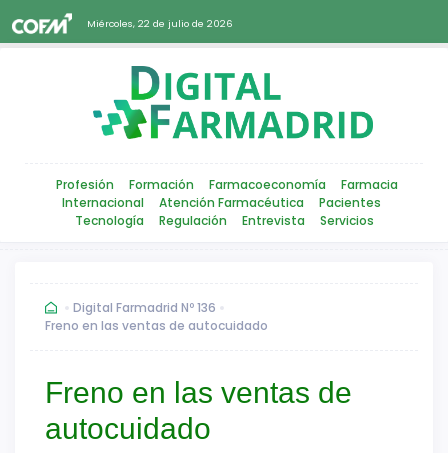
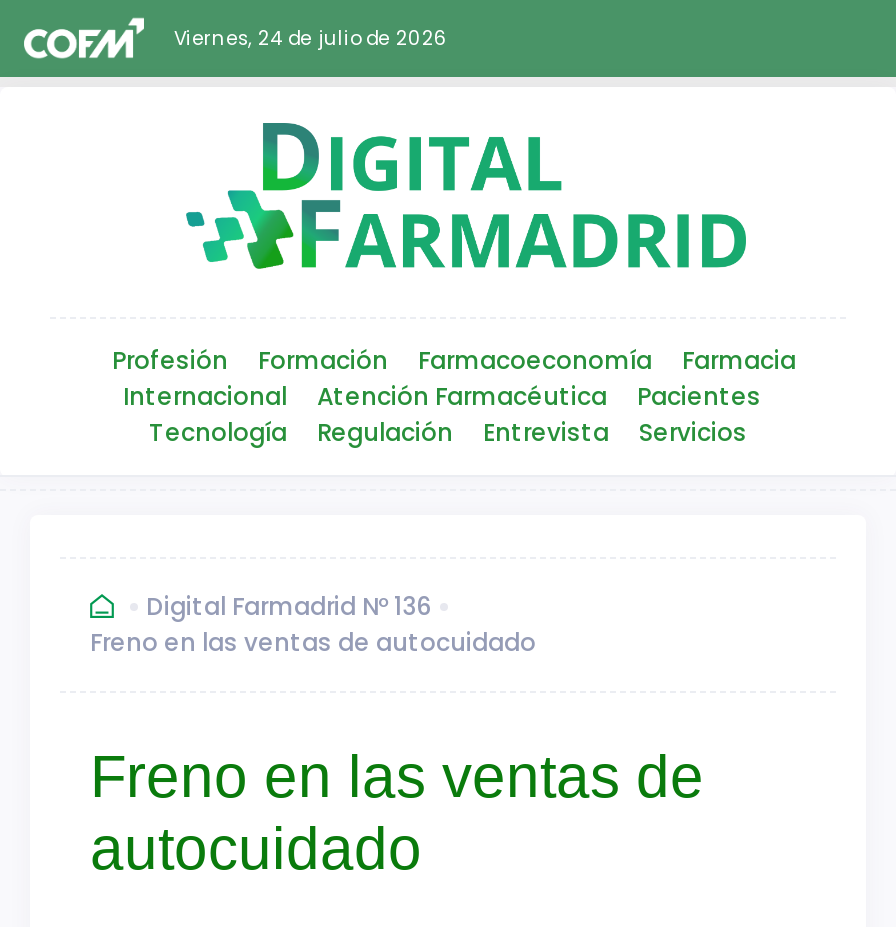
- Miércoles, 22 de julio de 2026
+ Viernes, 24 de julio de 2026
